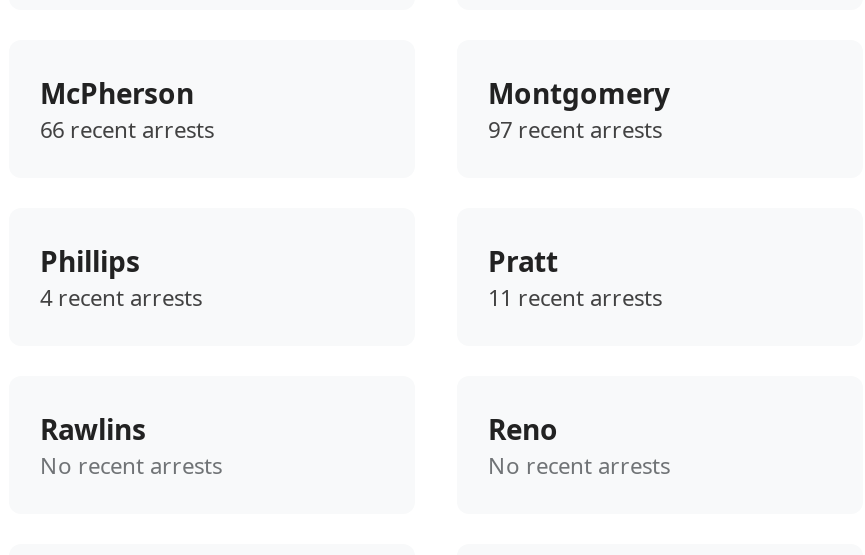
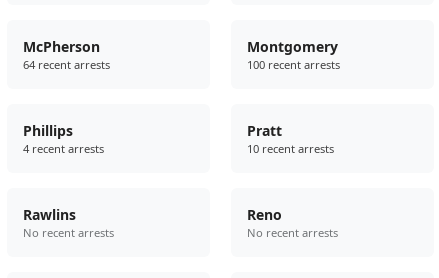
- 66 recent arrests
+ 64 recent arrests

- 97 recent arrests
+ 100 recent arrests

- 11 recent arrests
+ 10 recent arrests
